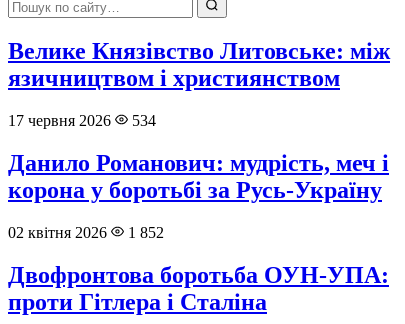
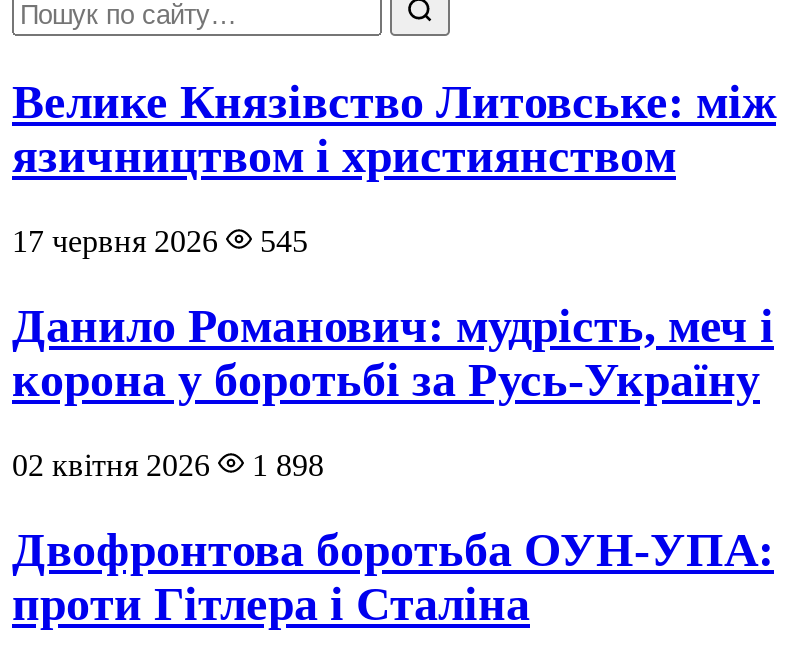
- 17 червня 2026 534
+ 17 червня 2026 545

- 02 квітня 2026 1 852
+ 02 квітня 2026 1 898
